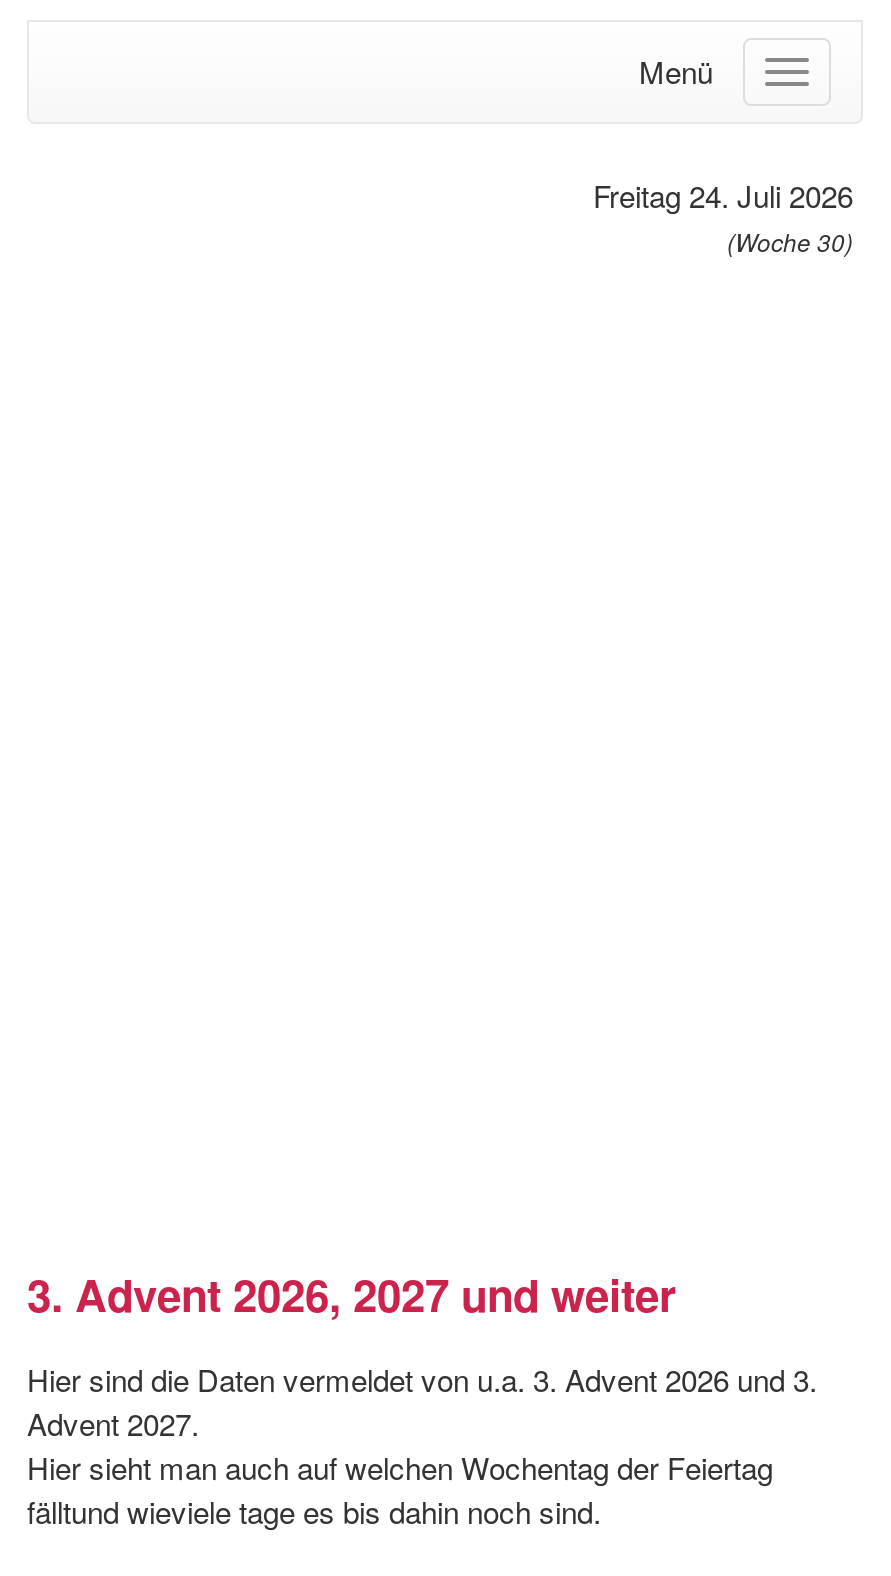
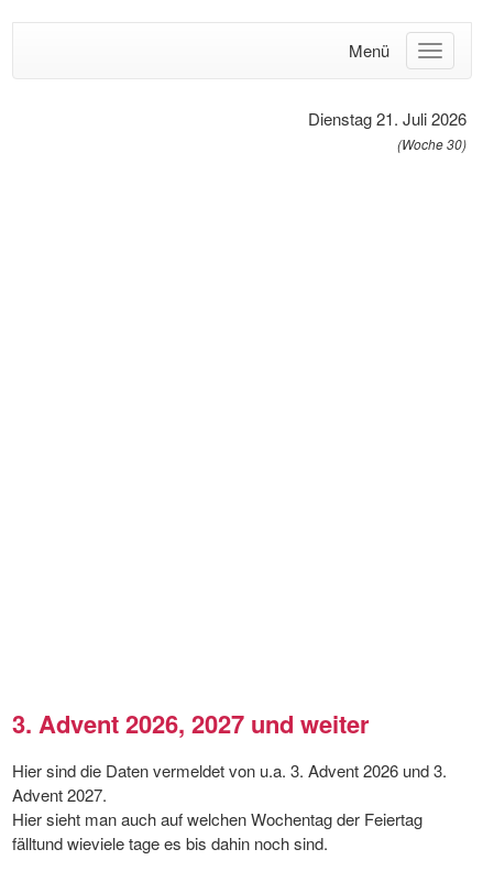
- Freitag 24. Juli 2026
+ Dienstag 21. Juli 2026
